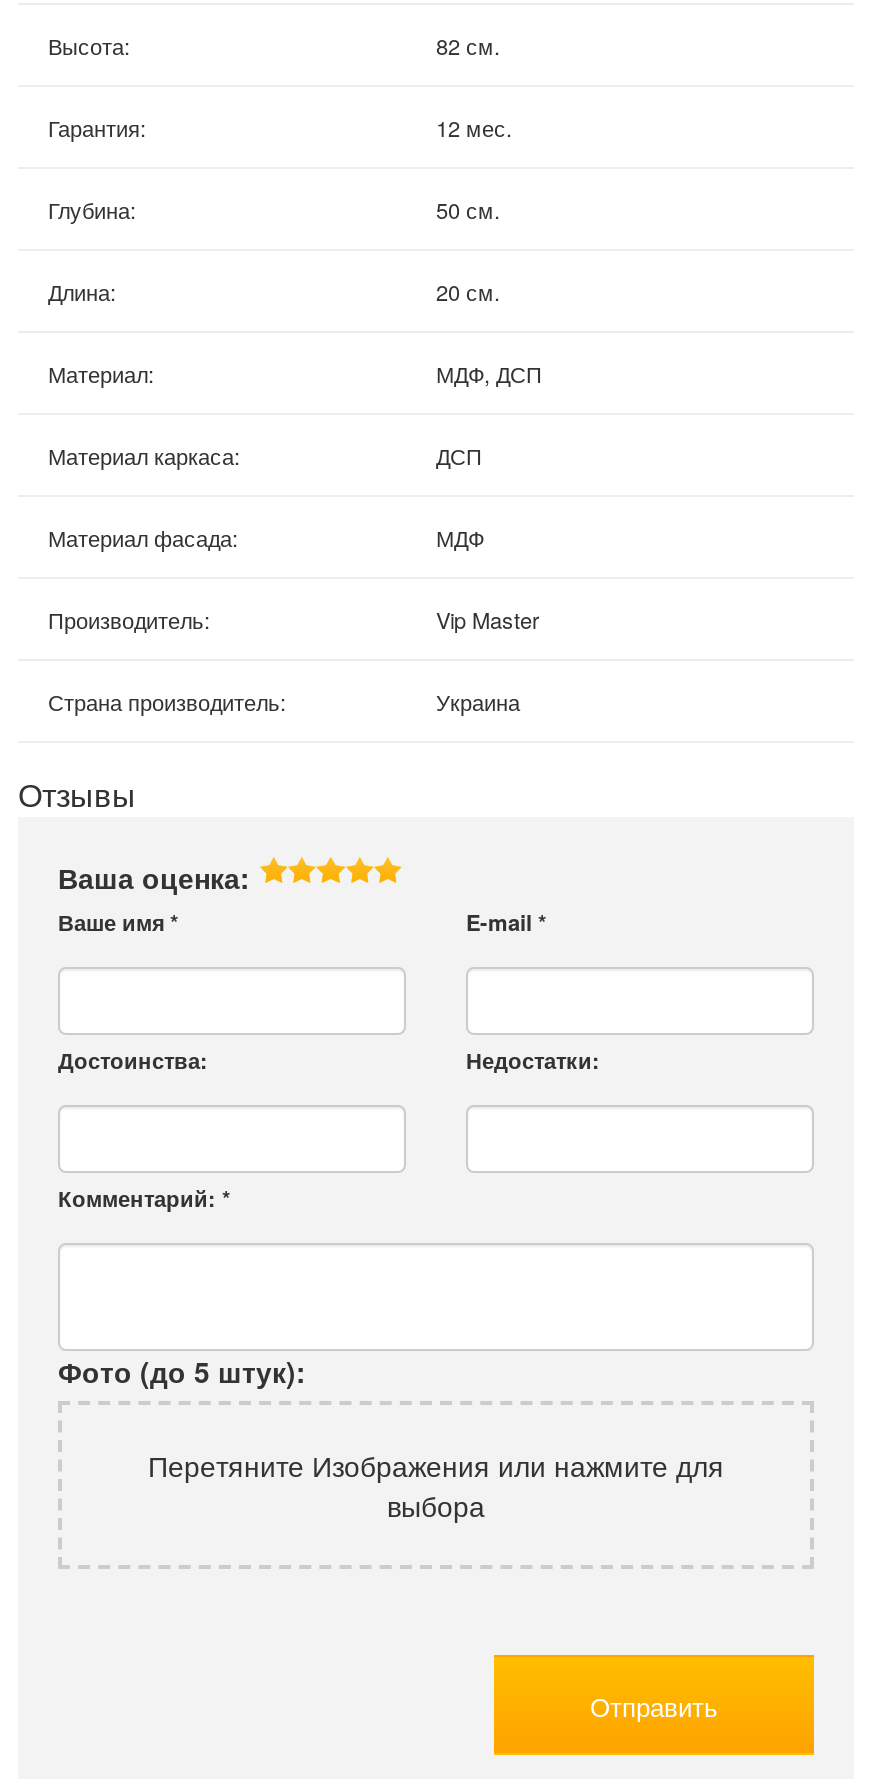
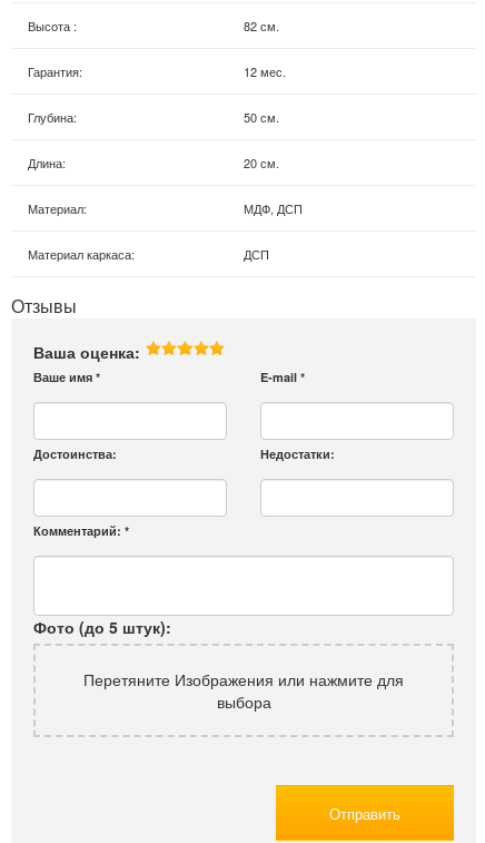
- Материал фасада:
- МДФ
- Производитель:
- Vip Master
- Страна производитель:
- Украина
